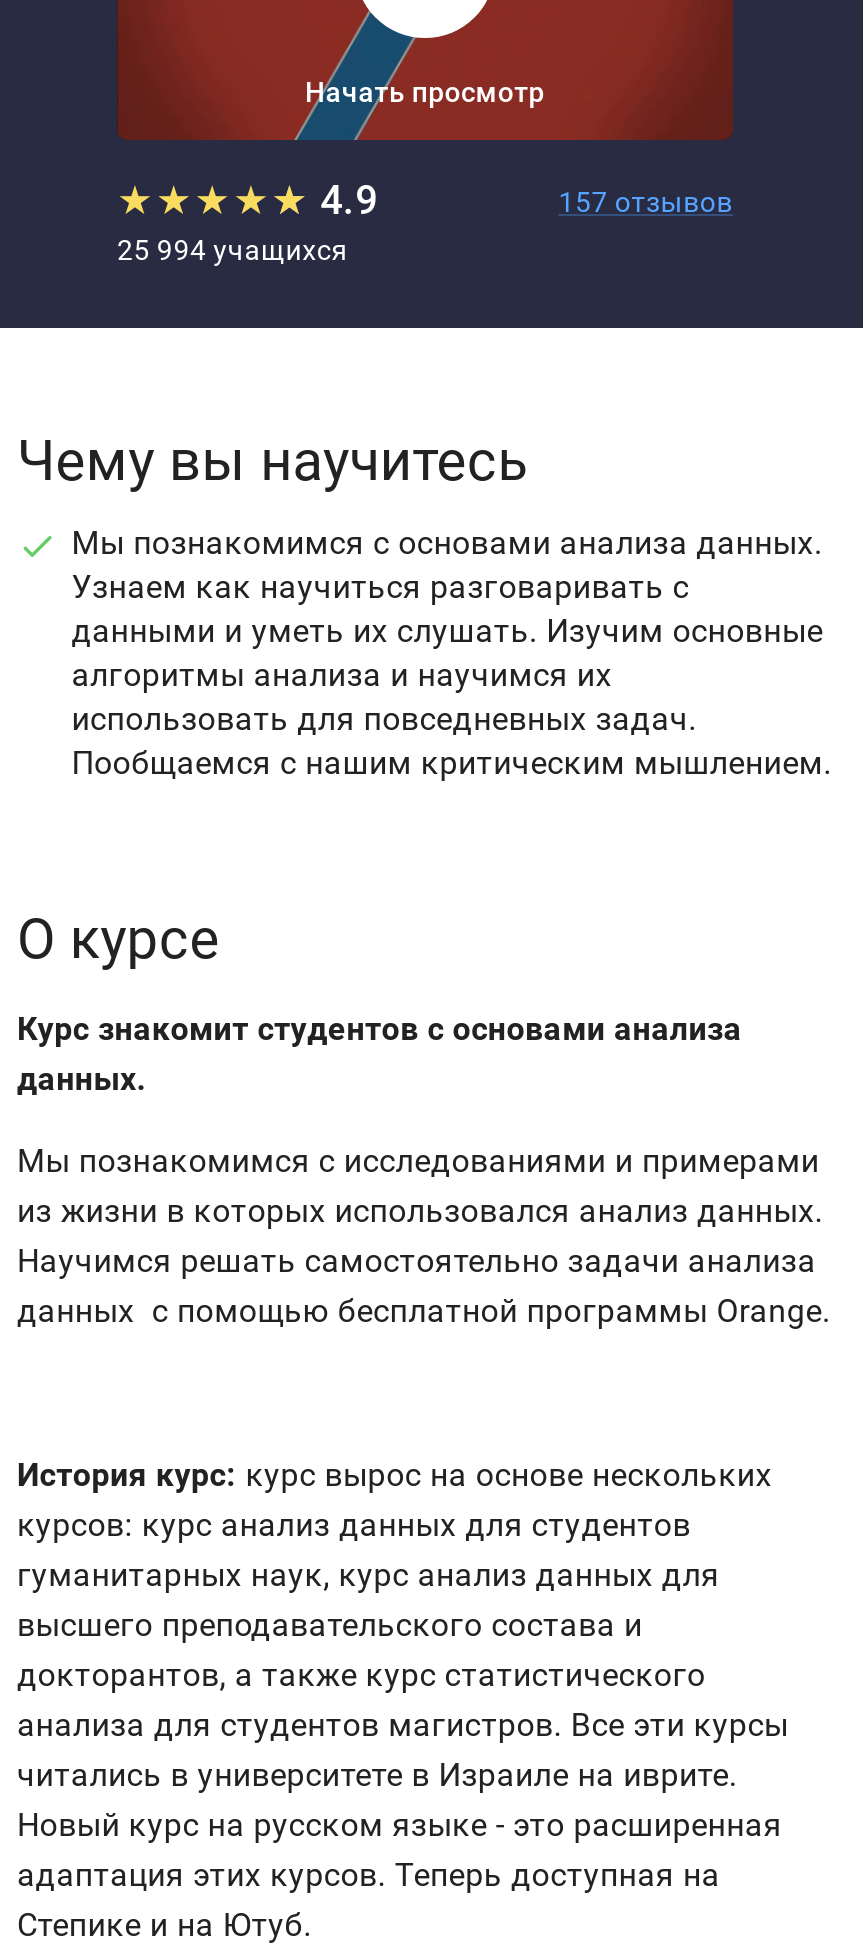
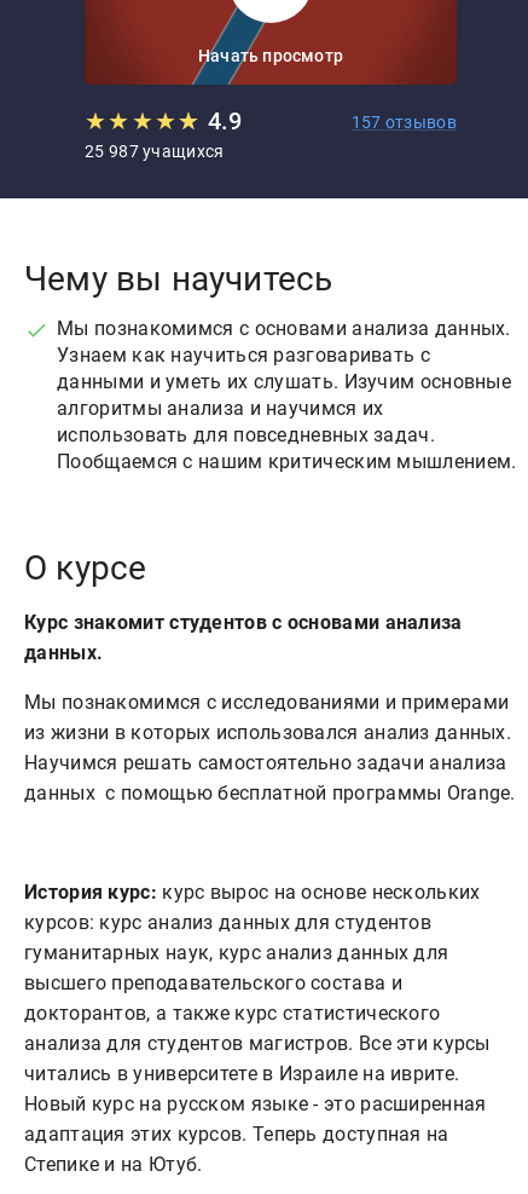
- 25 994 учащихся
+ 25 987 учащихся
